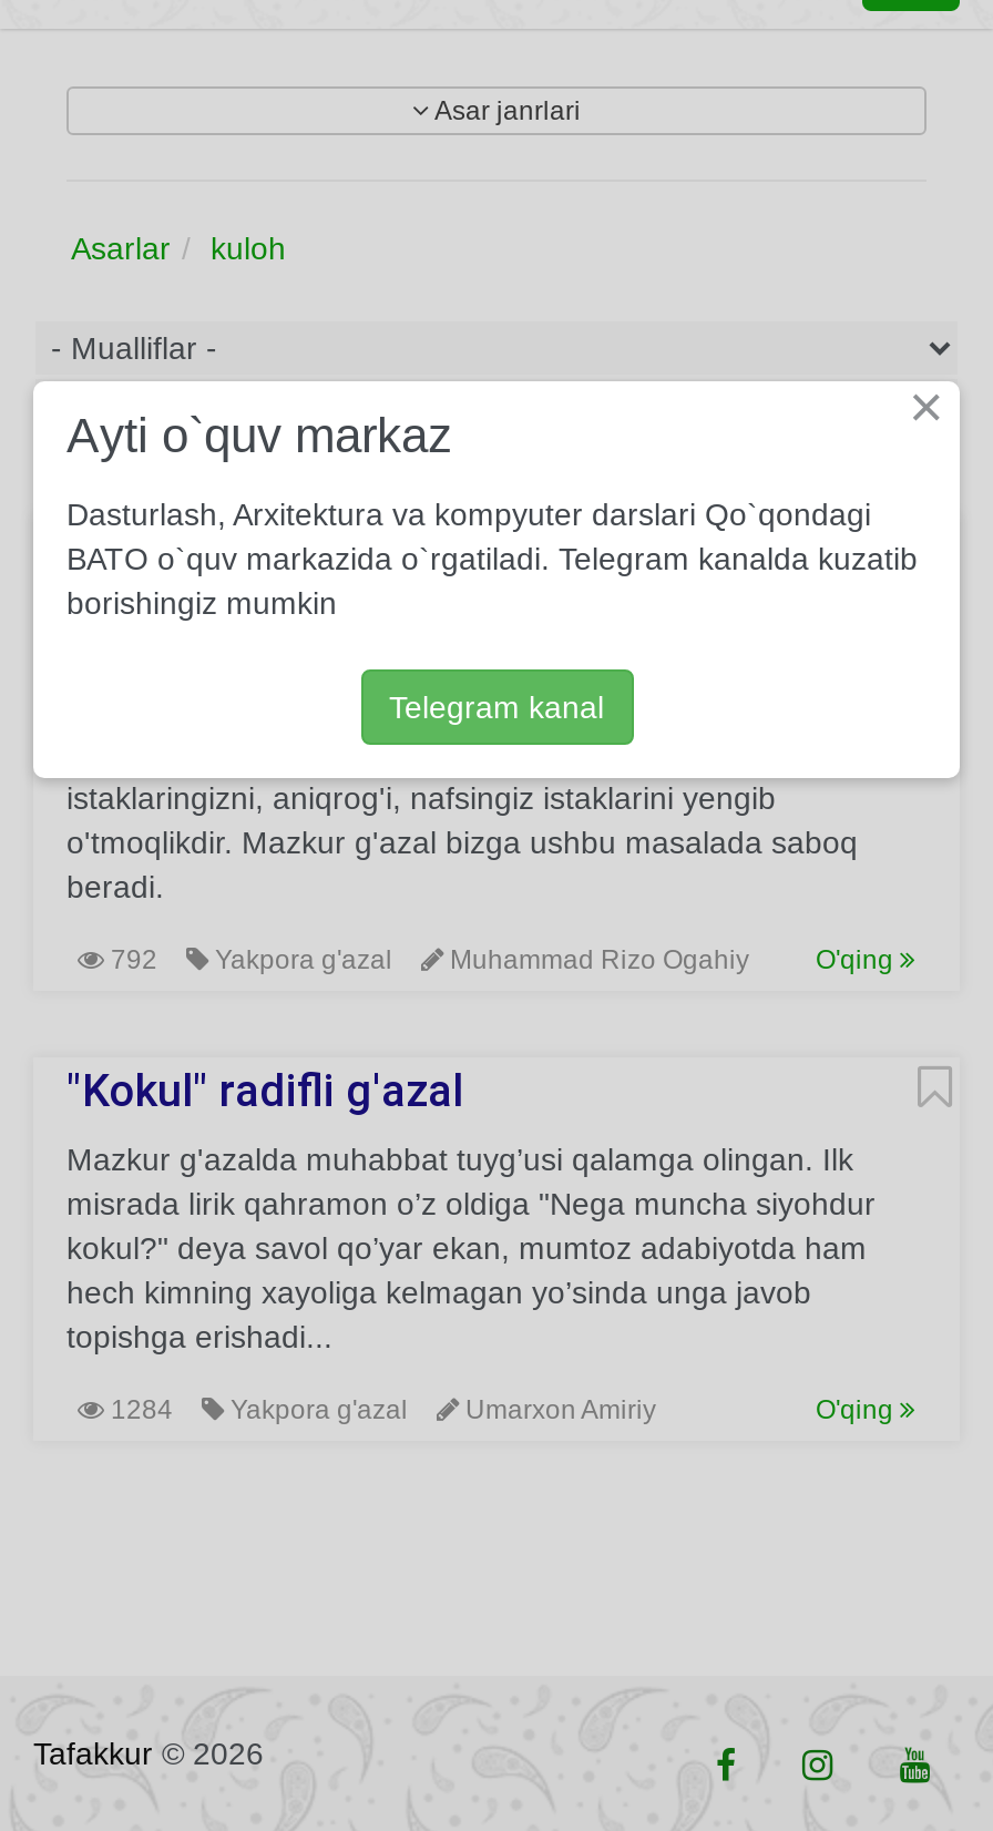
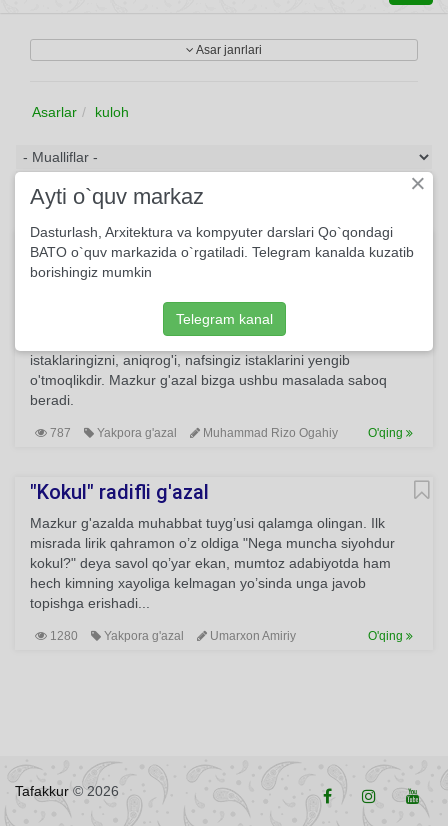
- 792 Yakpora g'azal Muhammad Rizo Ogahiy
+ 787 Yakpora g'azal Muhammad Rizo Ogahiy

- 1284 Yakpora g'azal Umarxon Amiriy
+ 1280 Yakpora g'azal Umarxon Amiriy
